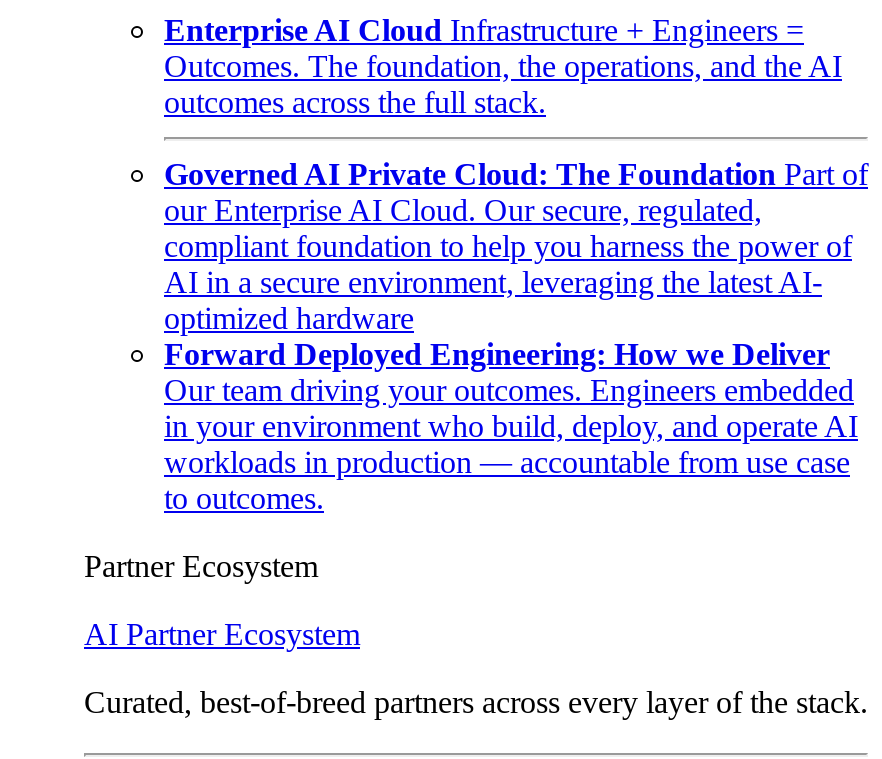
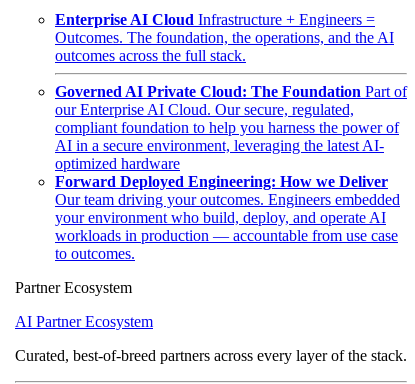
- in your environment who build, deploy, and operate AI
+ your environment who build, deploy, and operate AI
